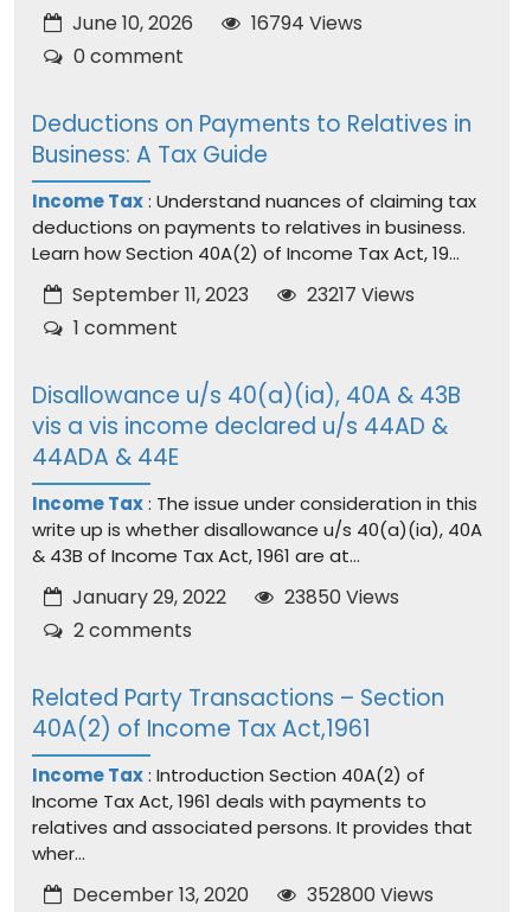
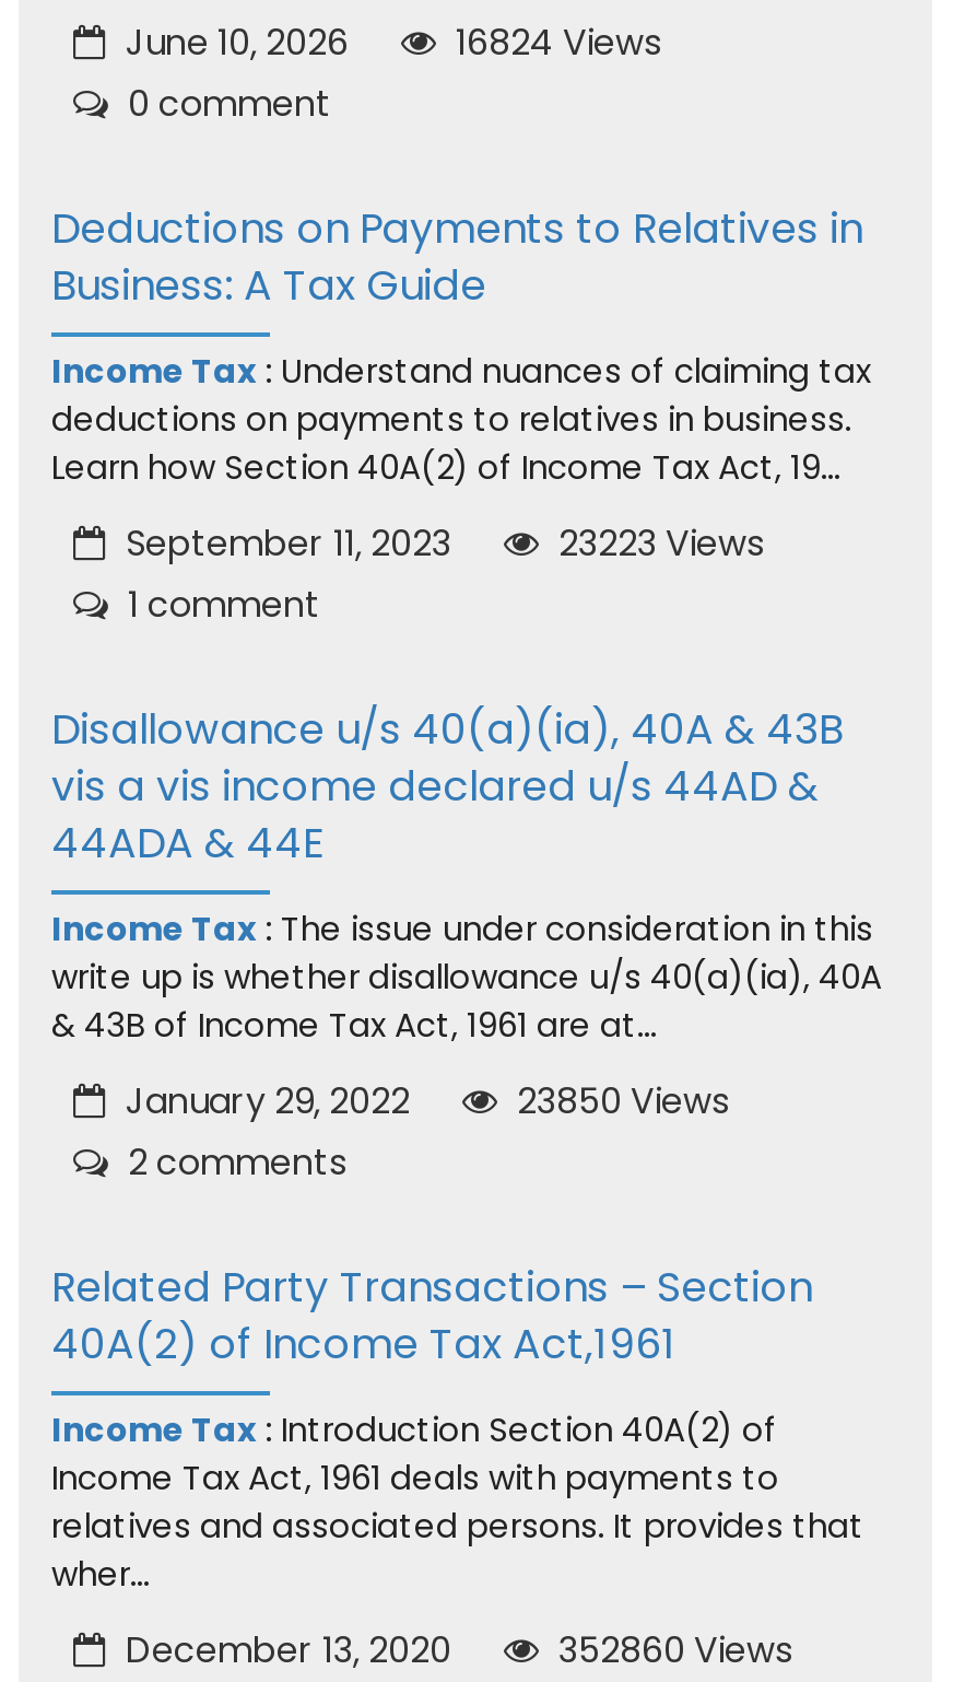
- June 10, 2026 16794 Views
+ June 10, 2026 16824 Views

- September 11, 2023 23217 Views
+ September 11, 2023 23223 Views

- December 13, 2020 352800 Views
+ December 13, 2020 352860 Views
